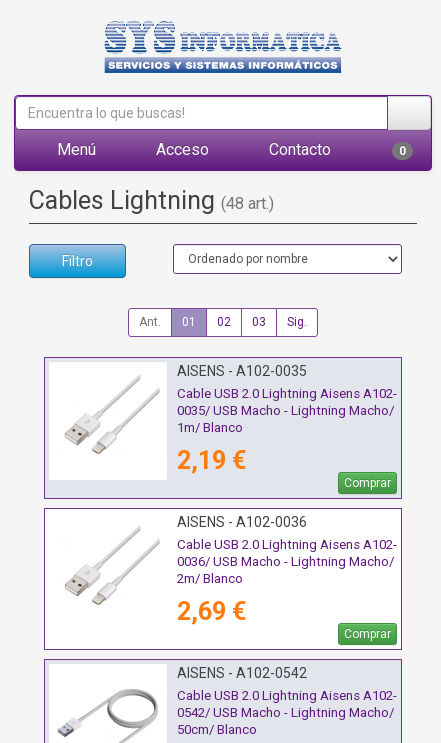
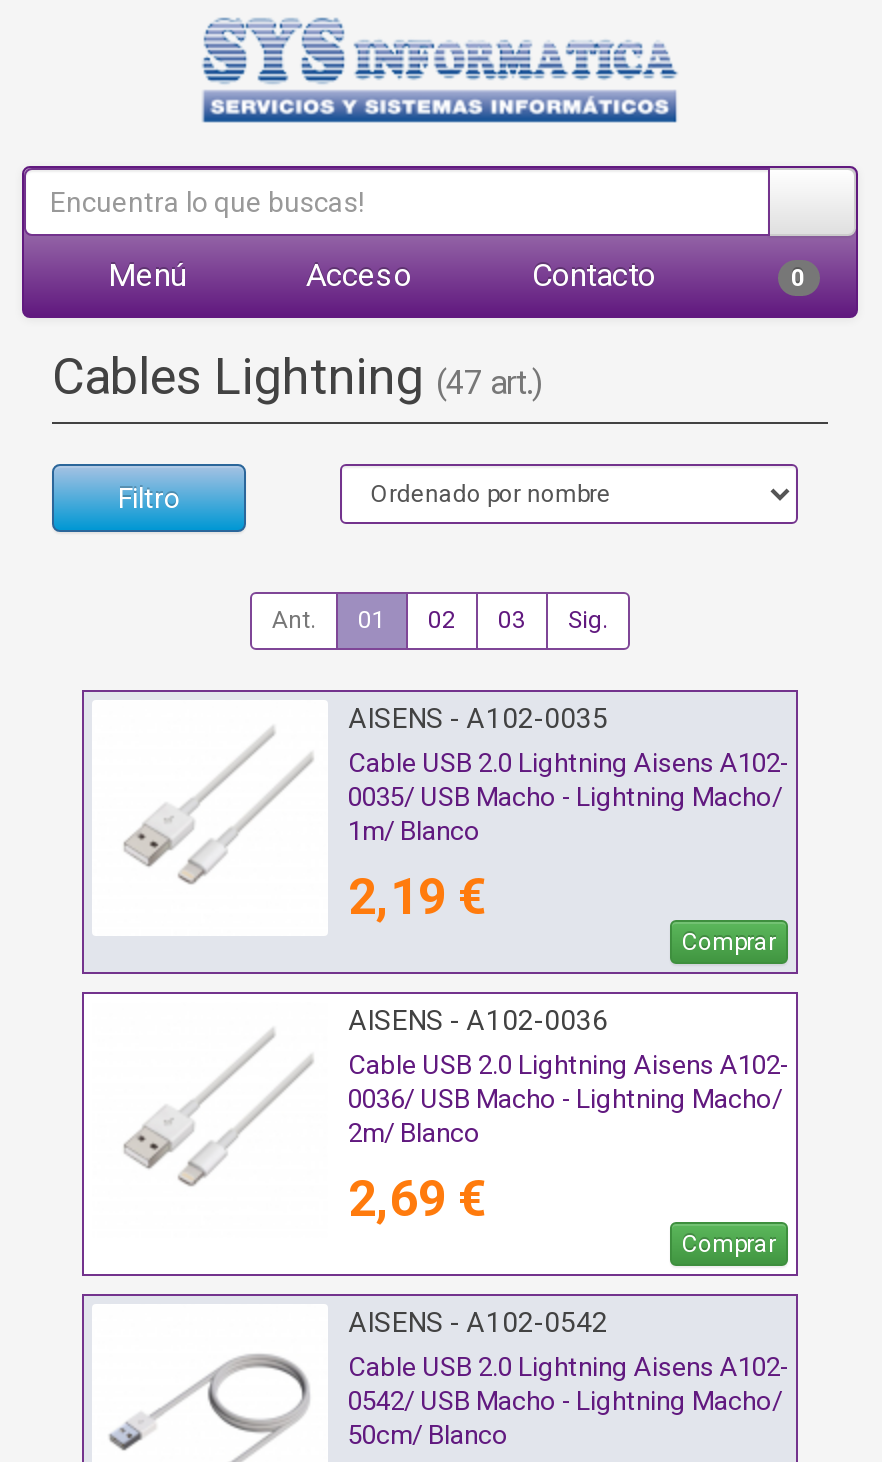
- Cables Lightning (48 art.)
+ Cables Lightning (47 art.)
